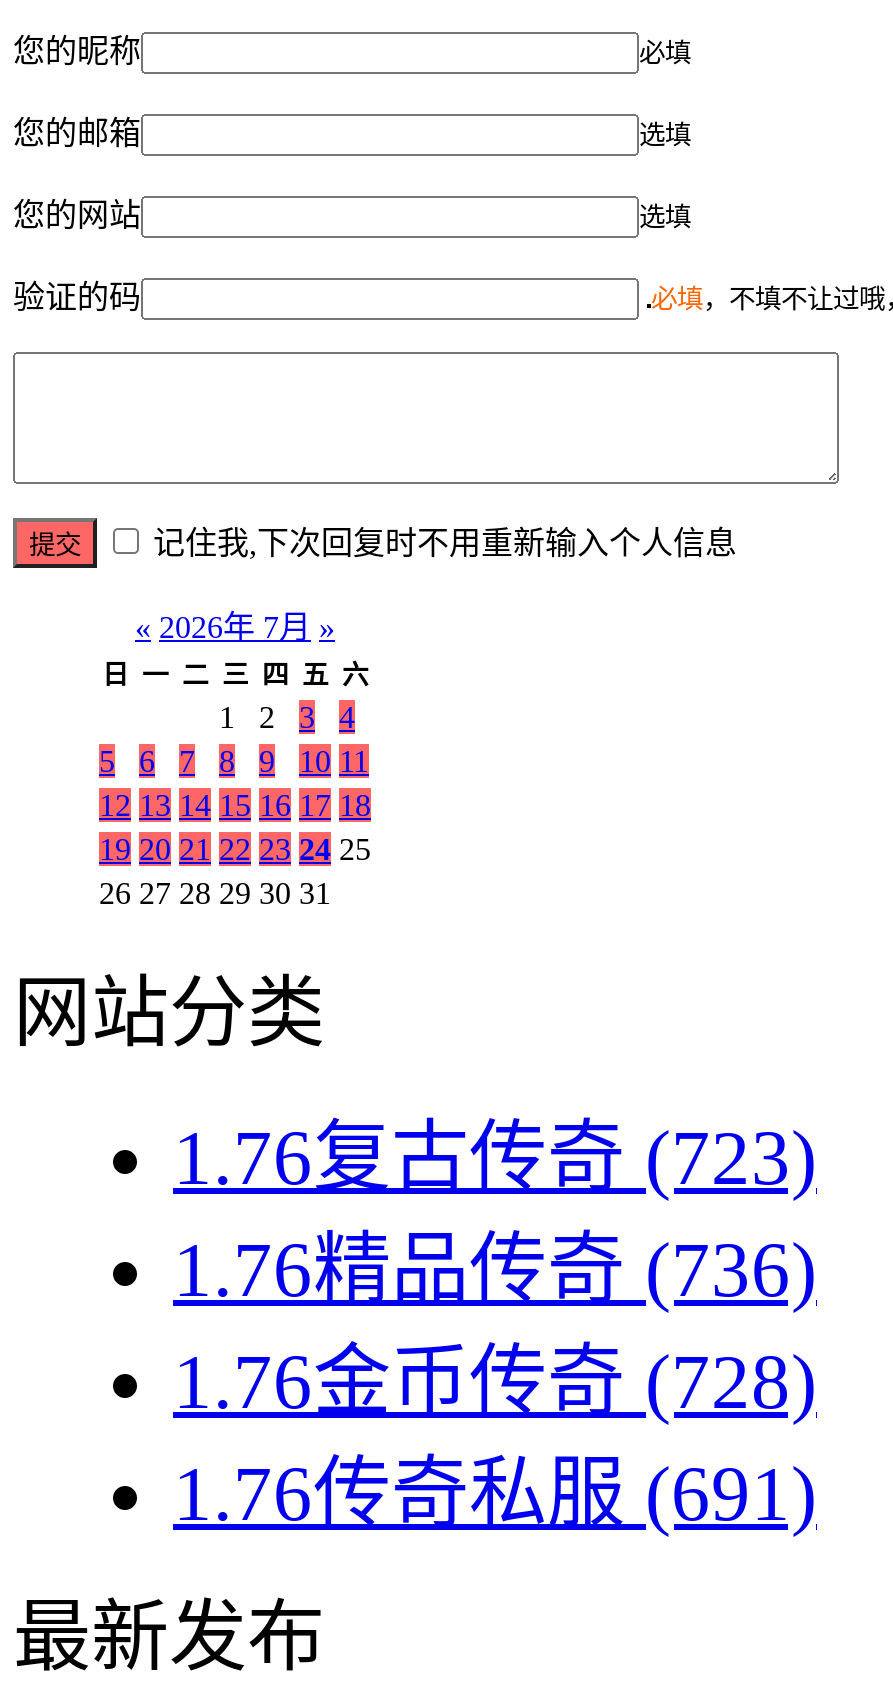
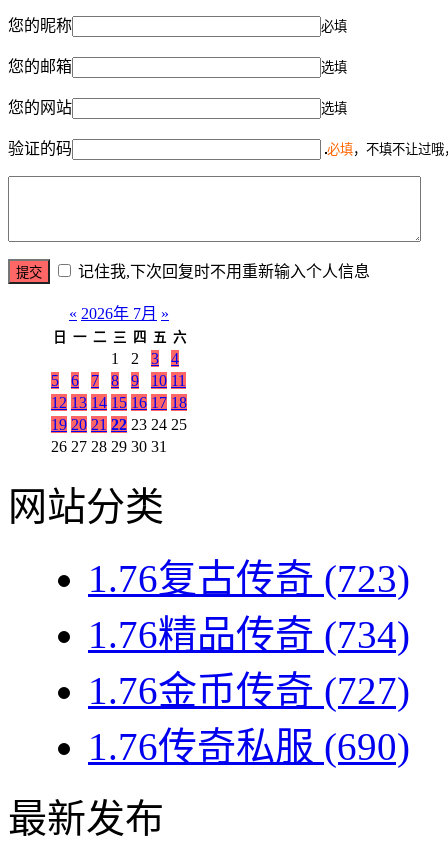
- 1.76精品传奇(736)
+ 1.76精品传奇(734)

- 1.76金币传奇(728)
+ 1.76金币传奇(727)

- 1.76传奇私服(691)
+ 1.76传奇私服(690)
